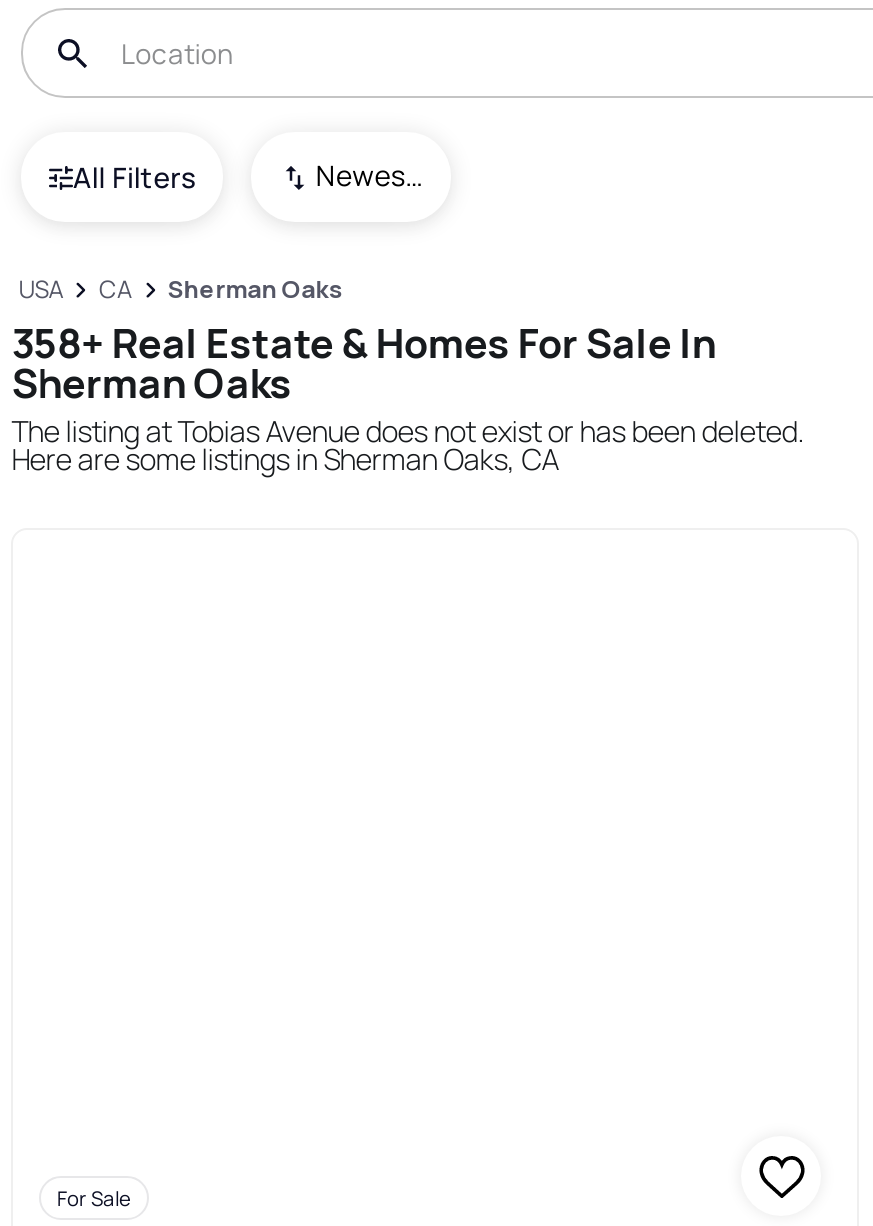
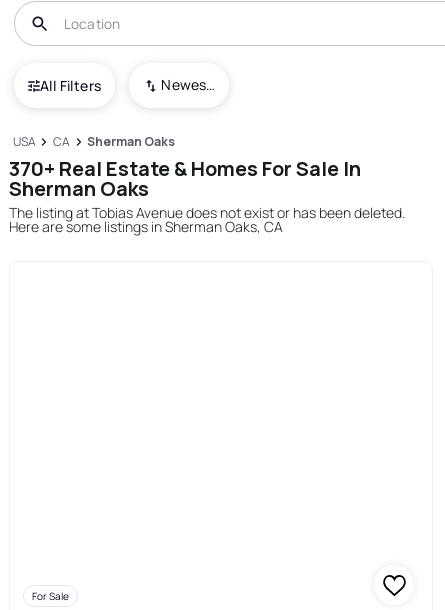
- 358+ Real Estate & Homes For Sale In
+ 370+ Real Estate & Homes For Sale In
